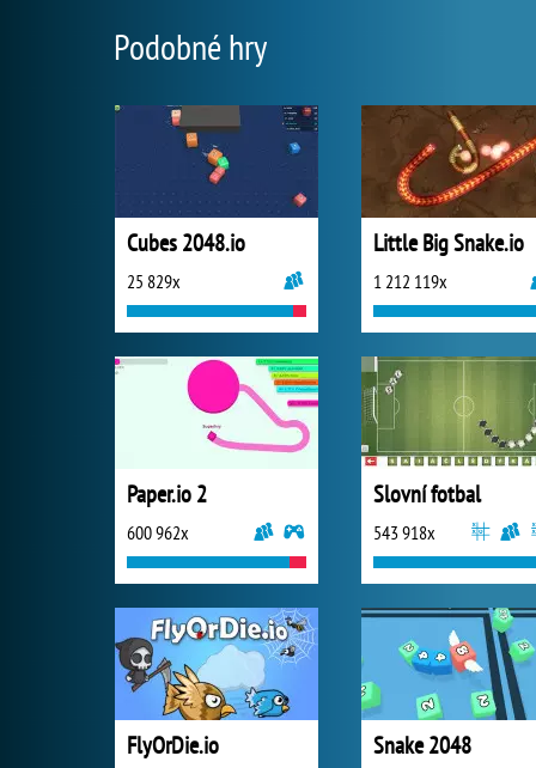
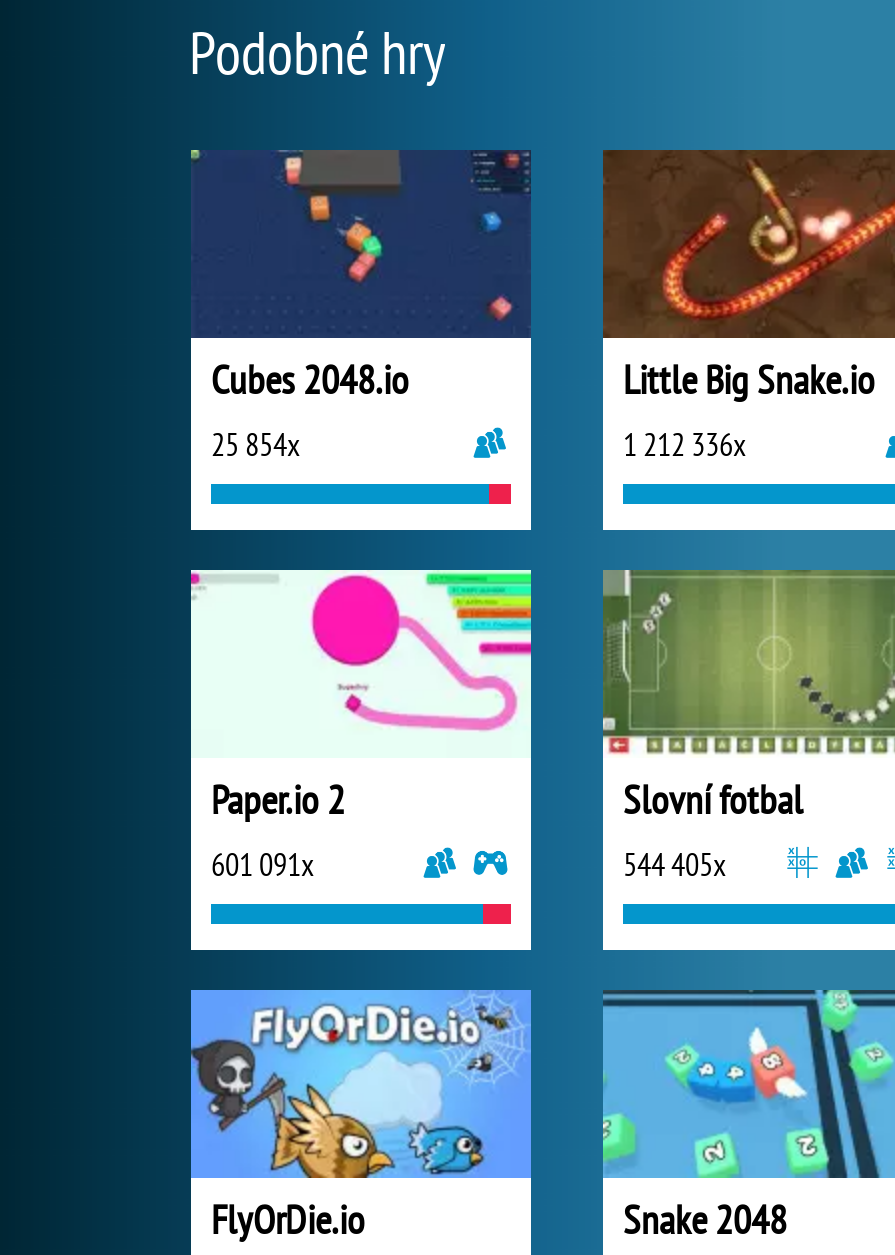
- 25 829x
+ 25 854x

- 1 212 119x
+ 1 212 336x

- 600 962x
+ 601 091x

- 543 918x
+ 544 405x
